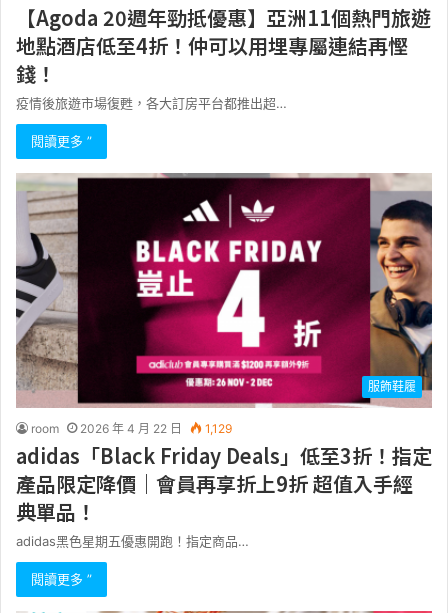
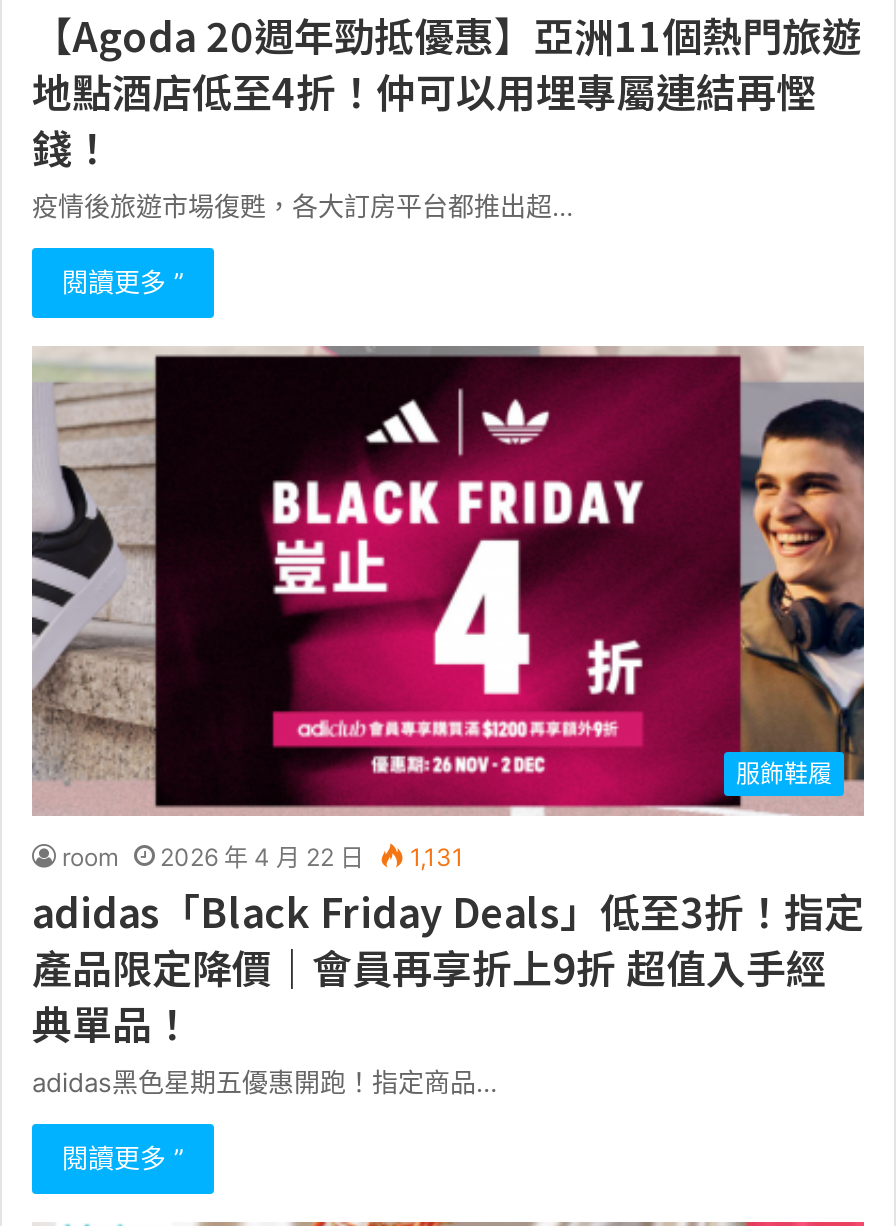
- room 2026 年 4 月 22 日 1,129
+ room 2026 年 4 月 22 日 1,131
